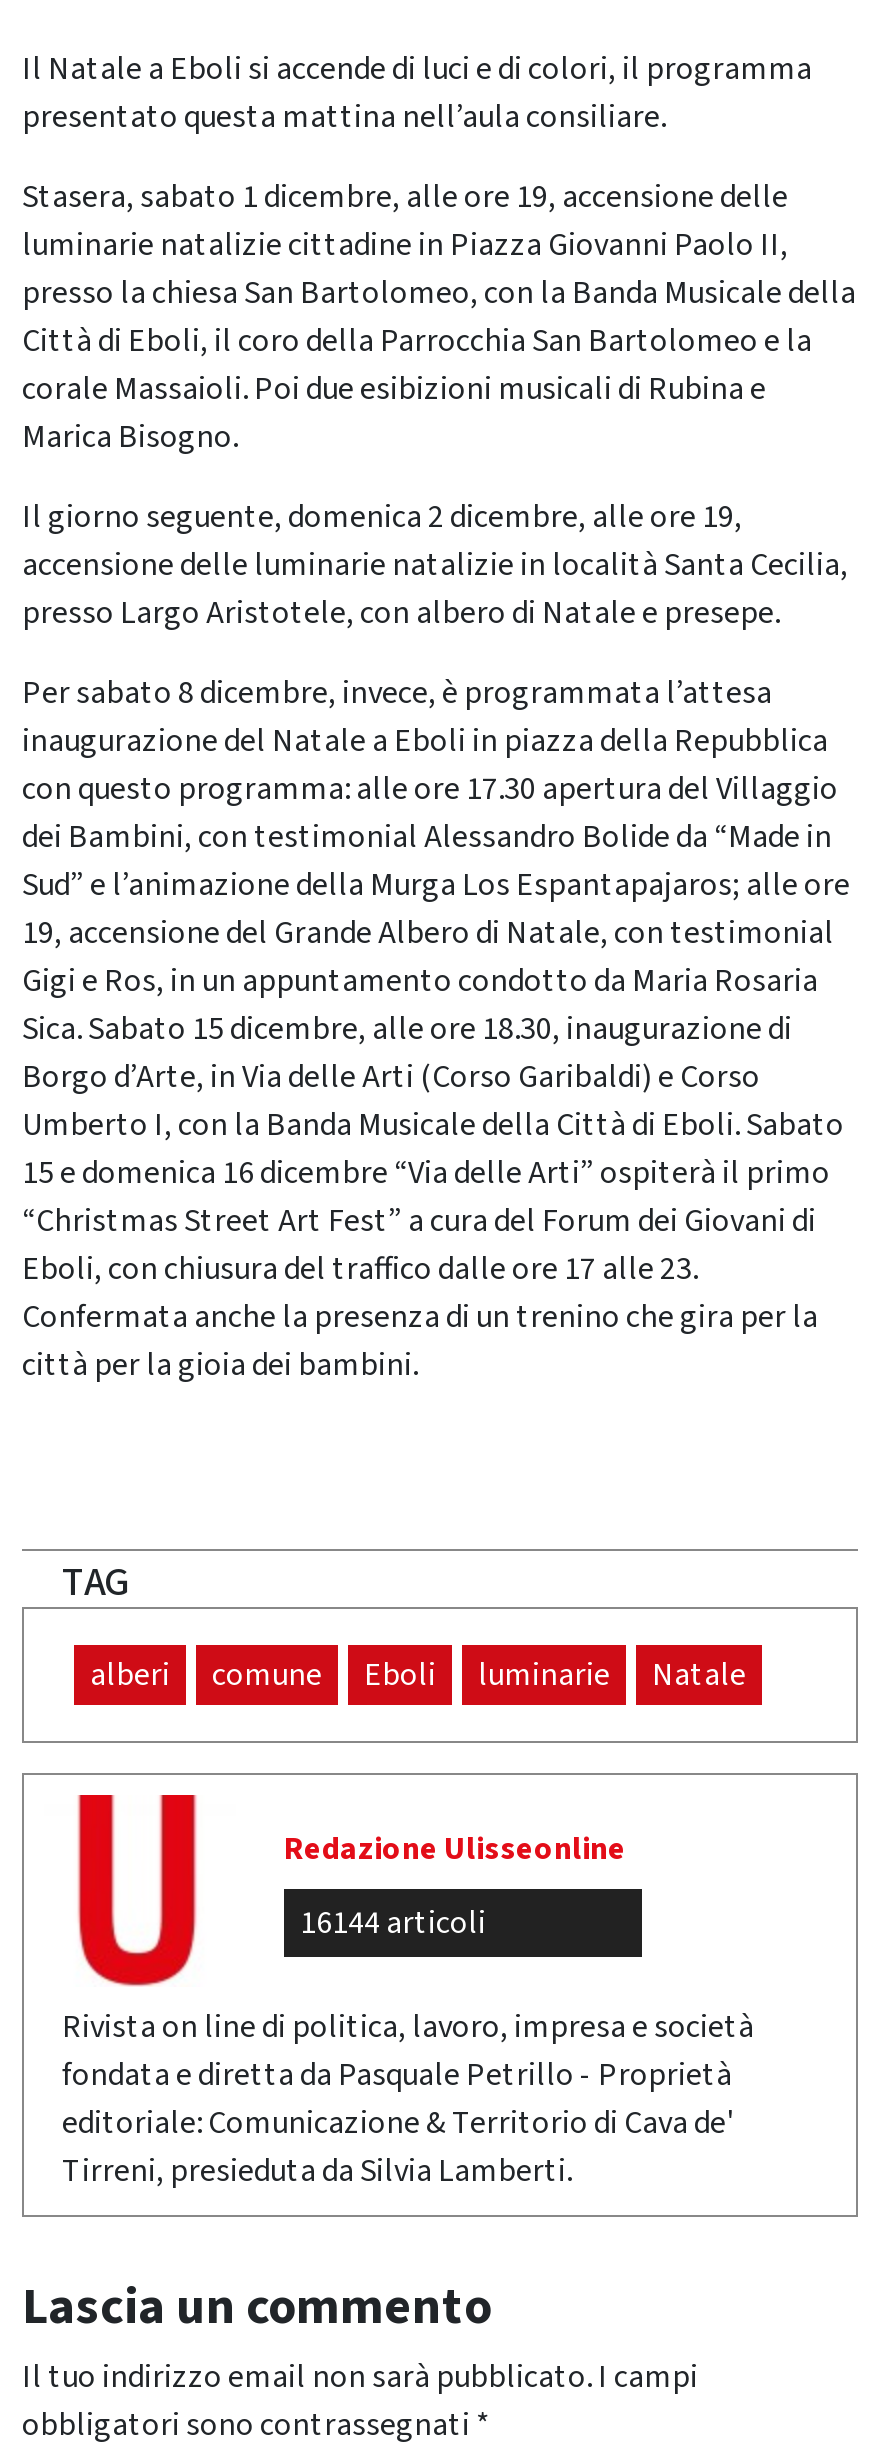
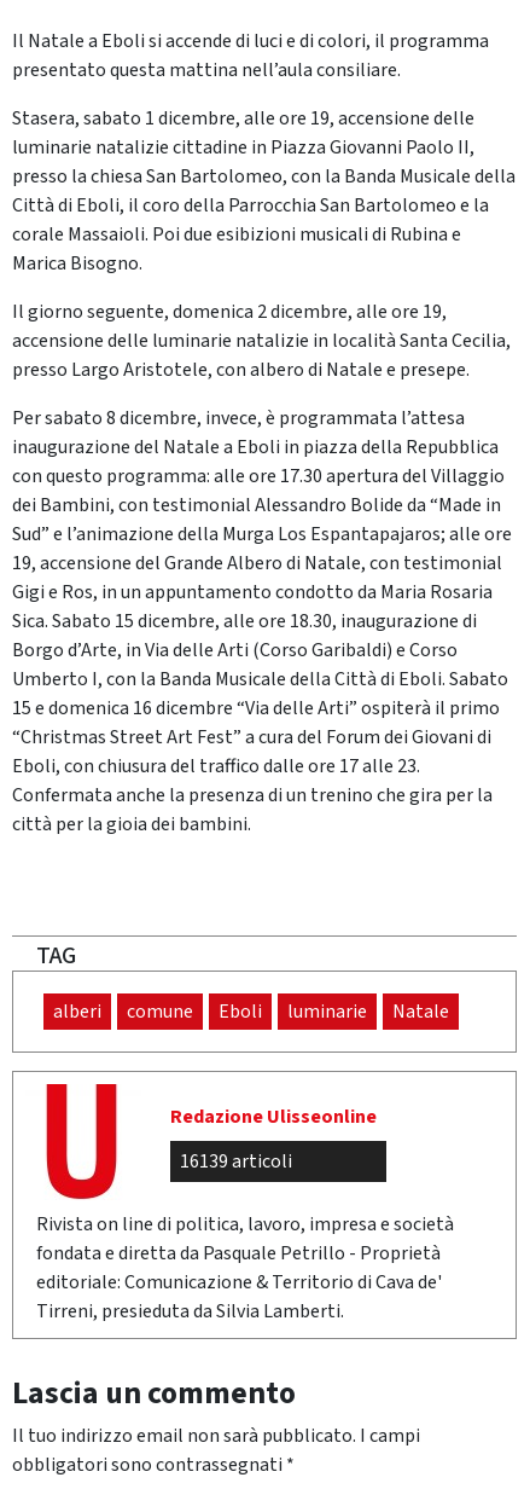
- 16144 articoli
+ 16139 articoli
